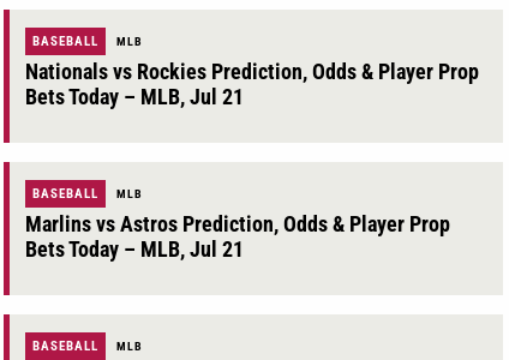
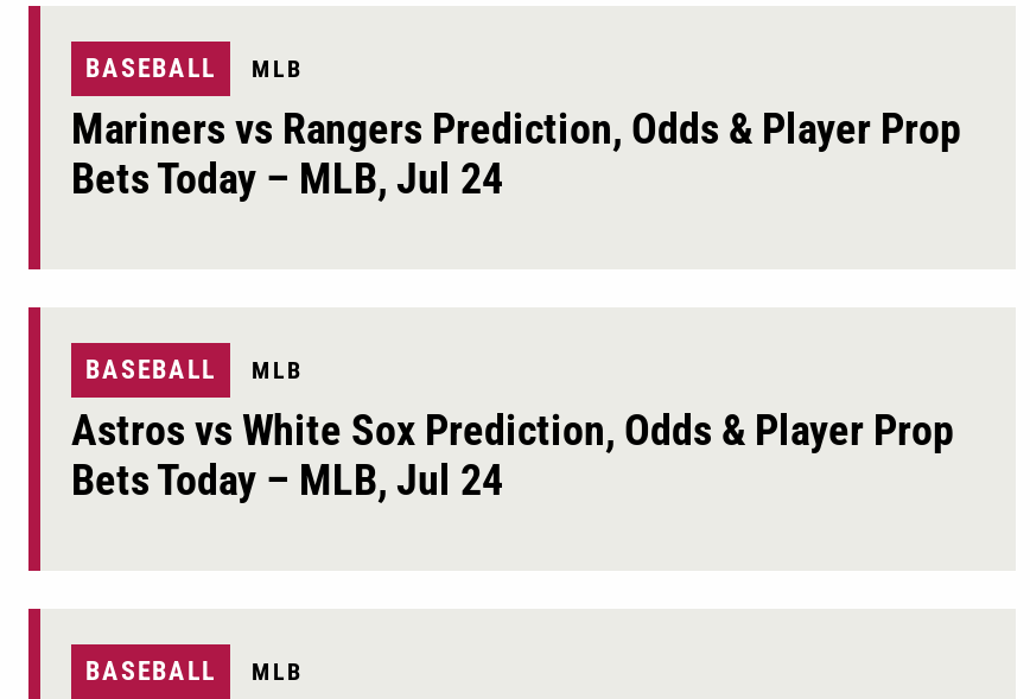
- Nationals vs Rockies Prediction, Odds & Player Prop
+ Mariners vs Rangers Prediction, Odds & Player Prop

- Bets Today – MLB, Jul 21
+ Bets Today – MLB, Jul 24

- Marlins vs Astros Prediction, Odds & Player Prop
- Bets Today – MLB, Jul 21
+ Astros vs White Sox Prediction, Odds & Player Prop
+ Bets Today – MLB, Jul 24
